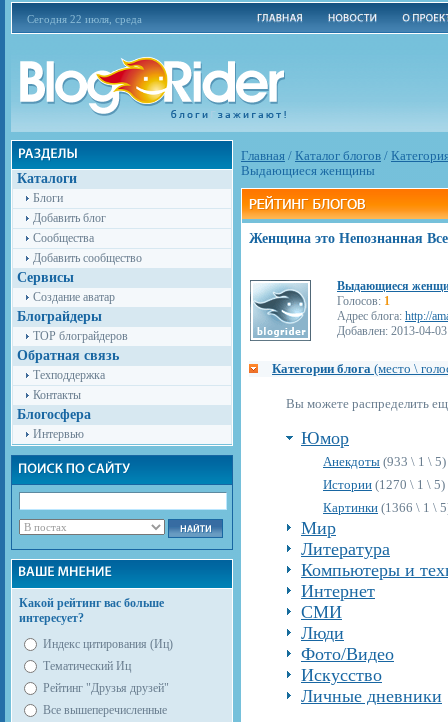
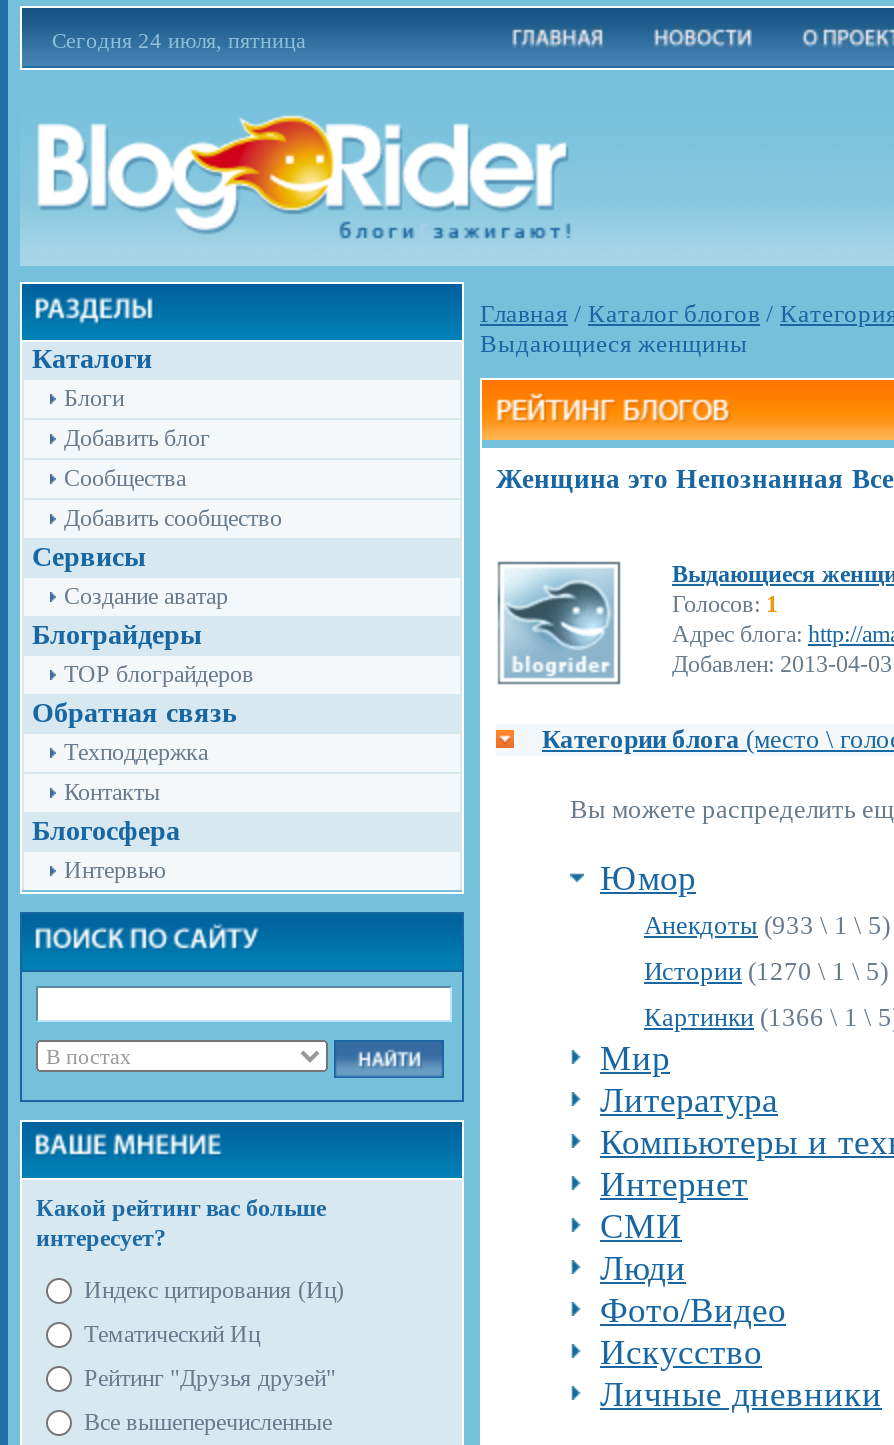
- Сегодня 22 июля, среда
+ Сегодня 24 июля, пятница
